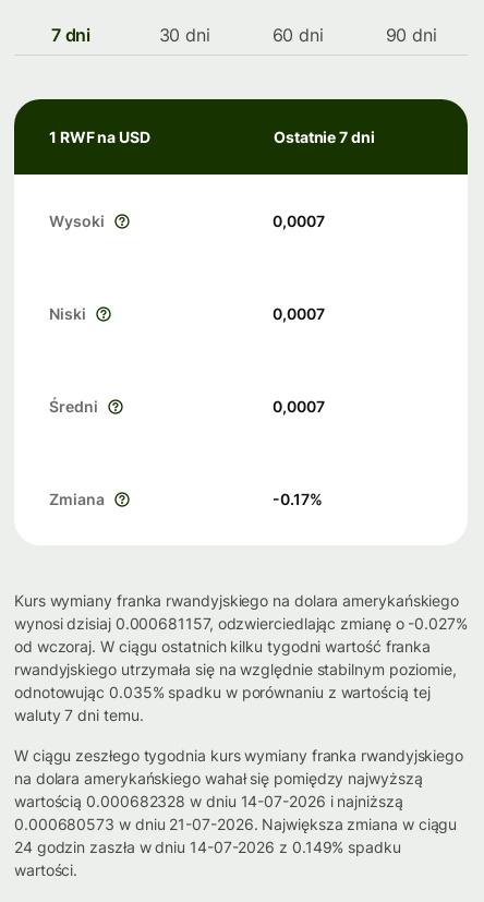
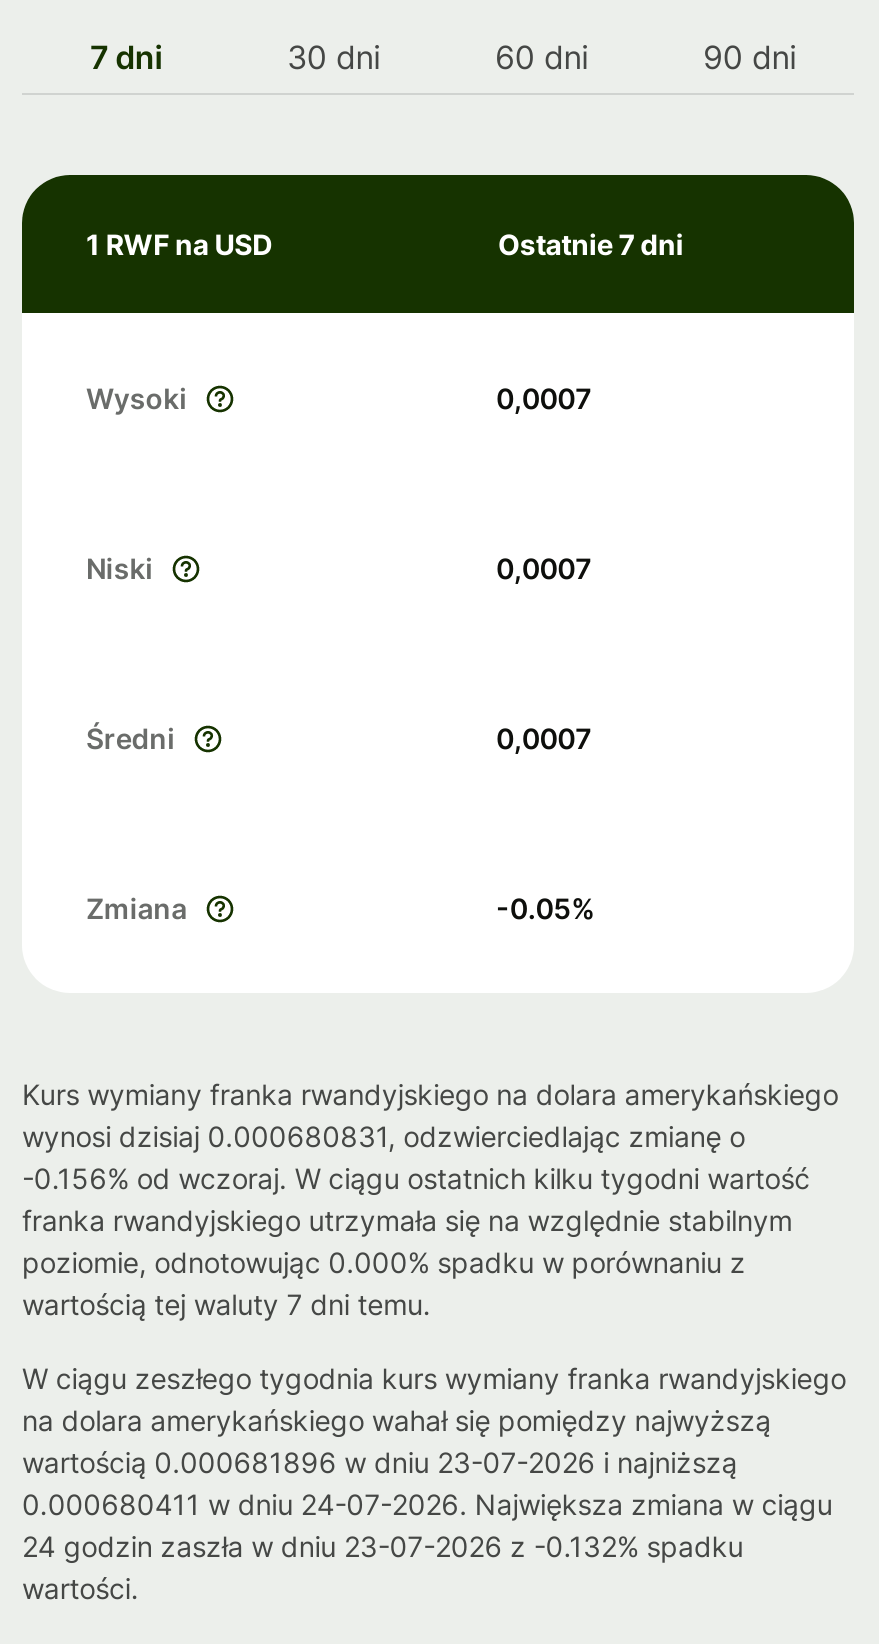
- -0.17%
+ -0.05%

- wynosi dzisiaj 0.000681157, odzwierciedlając zmianę o -0.027%
- od wczoraj. W ciągu ostatnich kilku tygodni wartość franka
- rwandyjskiego utrzymała się na względnie stabilnym poziomie,
- odnotowując 0.035% spadku w porównaniu z wartością tej
- waluty 7 dni temu.
+ wynosi dzisiaj 0.000680831, odzwierciedlając zmianę o
+ -0.156% od wczoraj. W ciągu ostatnich kilku tygodni wartość
+ franka rwandyjskiego utrzymała się na względnie stabilnym
+ poziomie, odnotowując 0.000% spadku w porównaniu z
+ wartością tej waluty 7 dni temu.

- wartością 0.000682328 w dniu 14-07-2026 i najniższą
+ wartością 0.000681896 w dniu 23-07-2026 i najniższą

- 0.000680573 w dniu 21-07-2026. Największa zmiana w ciągu
+ 0.000680411 w dniu 24-07-2026. Największa zmiana w ciągu

- 24 godzin zaszła w dniu 14-07-2026 z 0.149% spadku
+ 24 godzin zaszła w dniu 23-07-2026 z -0.132% spadku
